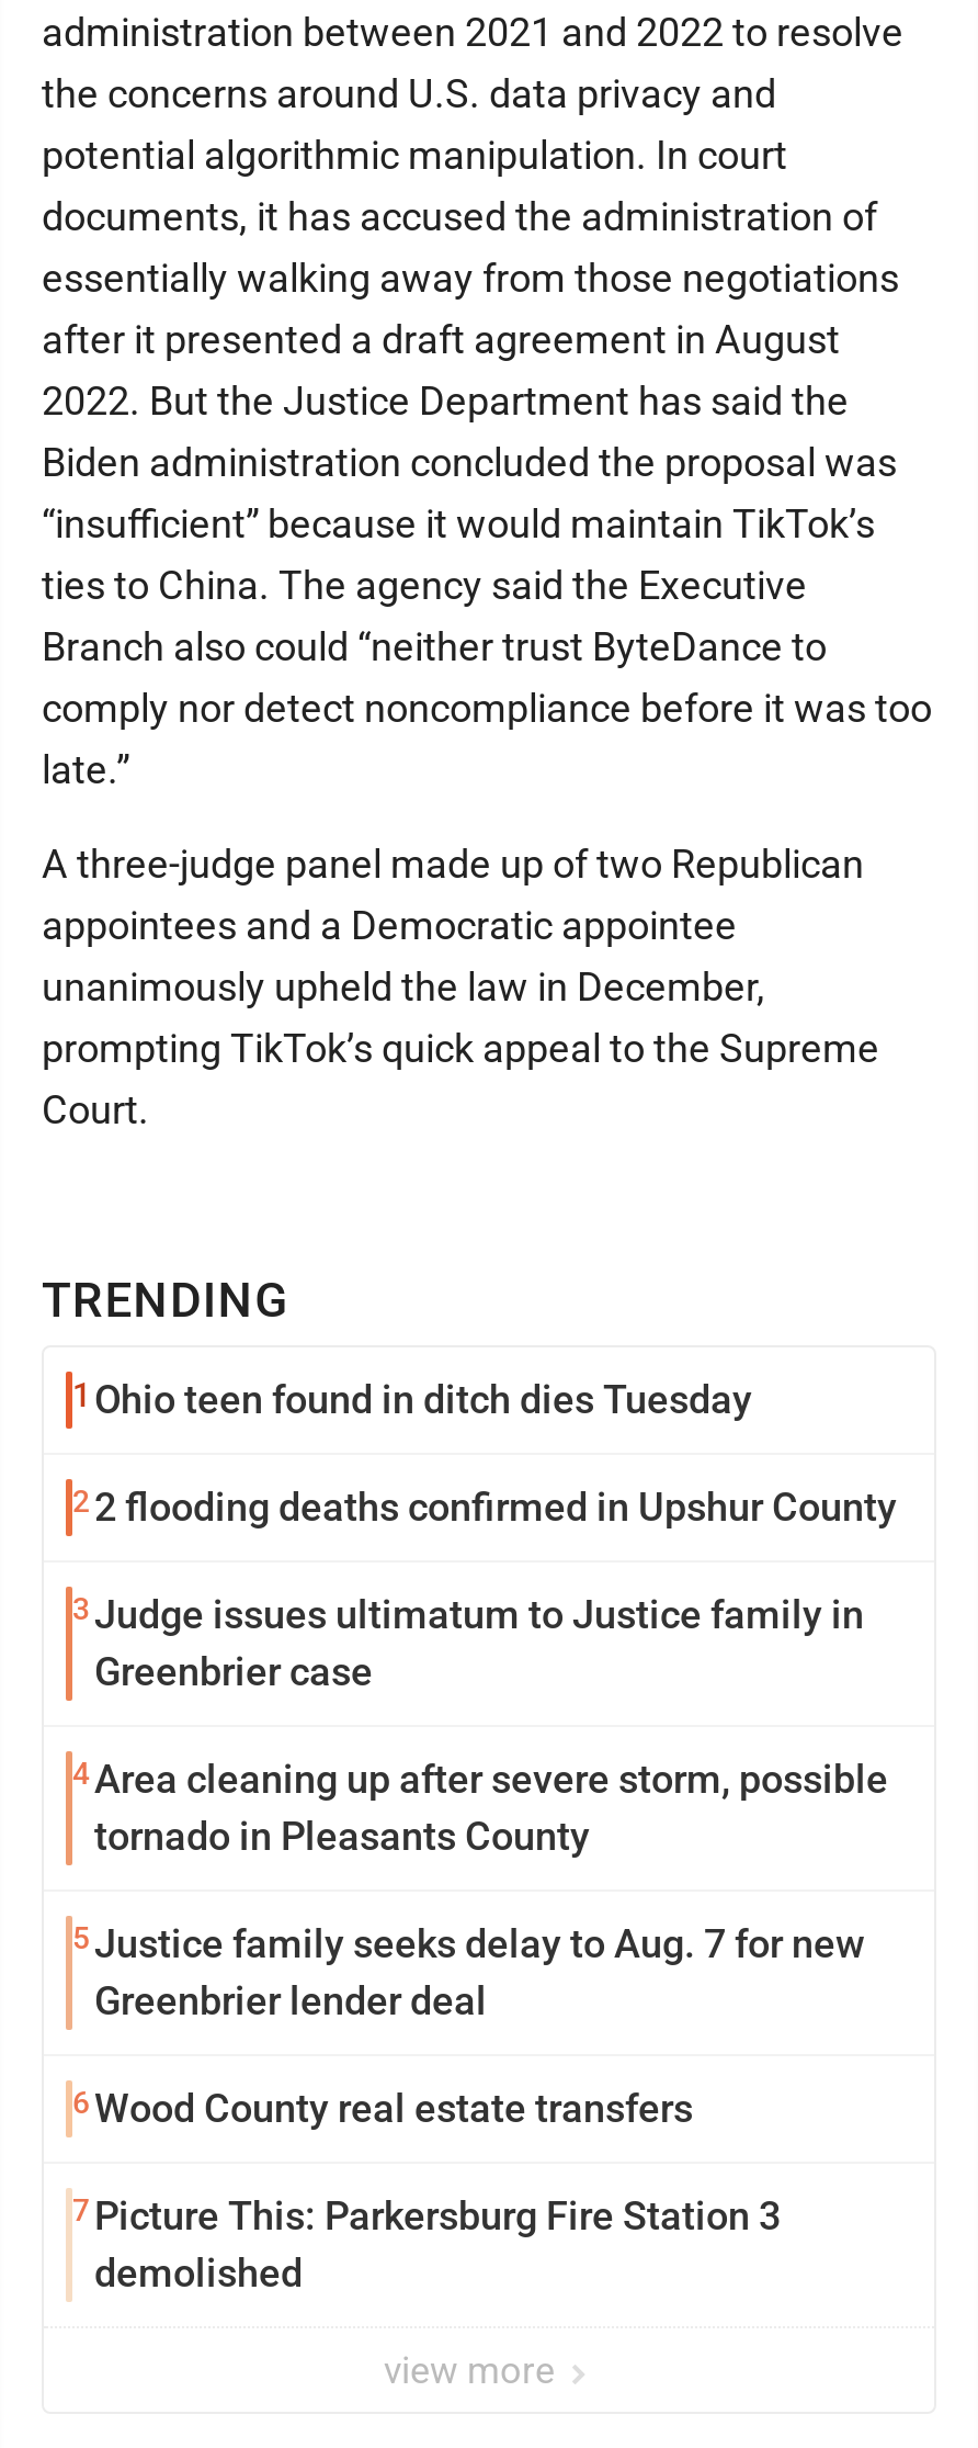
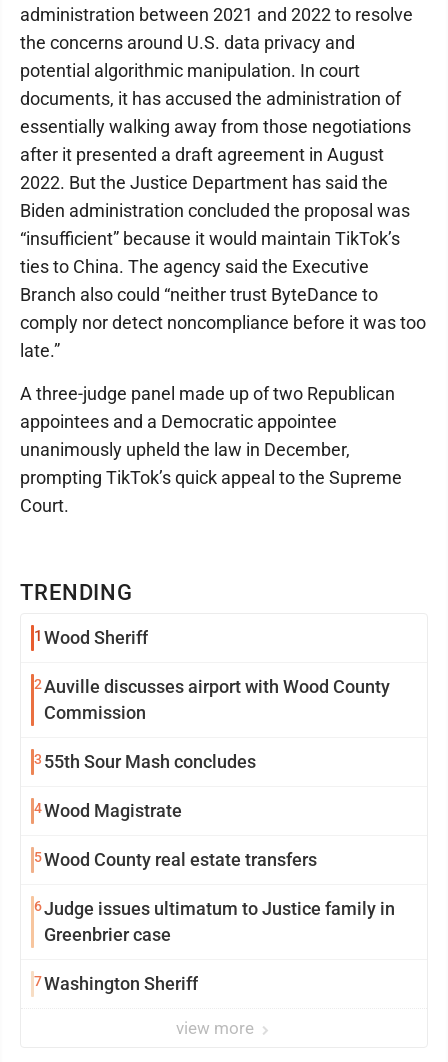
- 1 Ohio teen found in ditch dies Tuesday
- 2 2 flooding deaths confirmed in Upshur County
- 3 Judge issues ultimatum to Justice family in
+ 1 Wood Sheriff
+ 2 Auville discusses airport with Wood County
+ Commission
+ 3 55th Sour Mash concludes
+ 4 Wood Magistrate
+ 5 Wood County real estate transfers
+ 6 Judge issues ultimatum to Justice family in

moved down: Greenbrier case

- 4 Area cleaning up after severe storm, possible
- tornado in Pleasants County
- 5 Justice family seeks delay to Aug. 7 for new
- Greenbrier lender deal
- 6 Wood County real estate transfers
- 7 Picture This: Parkersburg Fire Station 3
- demolished
+ 7 Washington Sheriff
